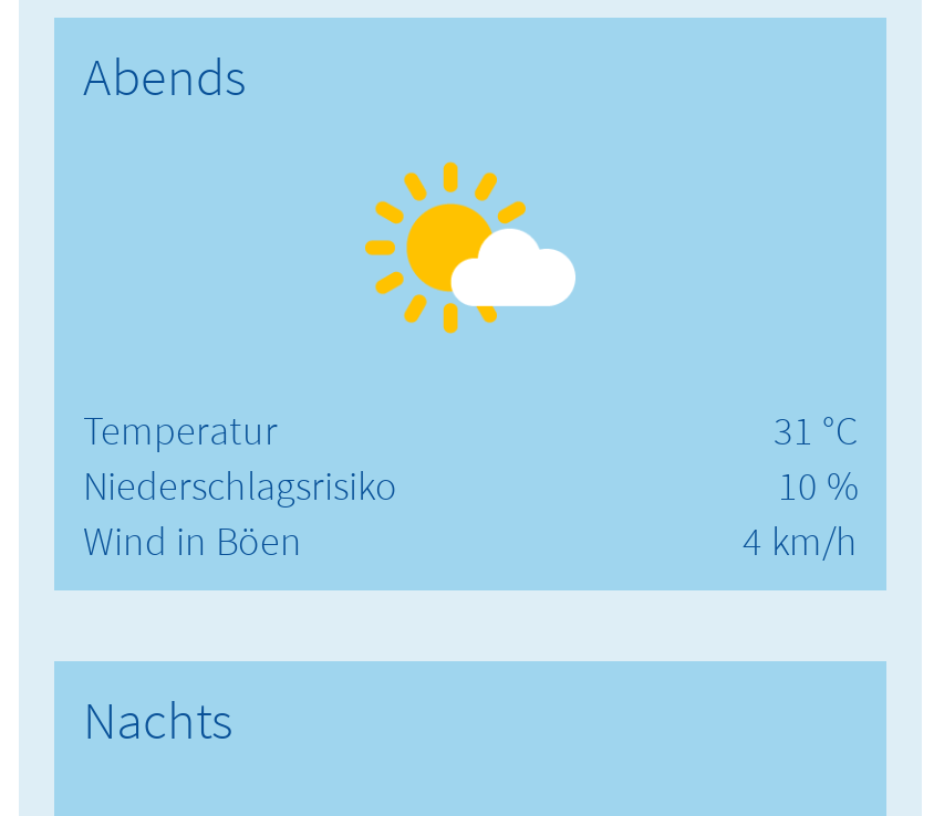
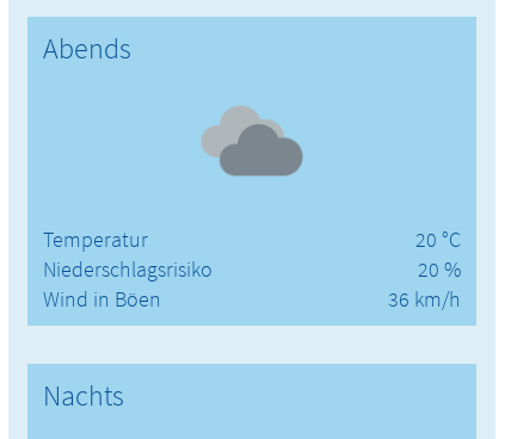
- [image]
+ [image]

- 31 °C
+ 20 °C

- 10 %
+ 20 %

- 4 km/h
+ 36 km/h
